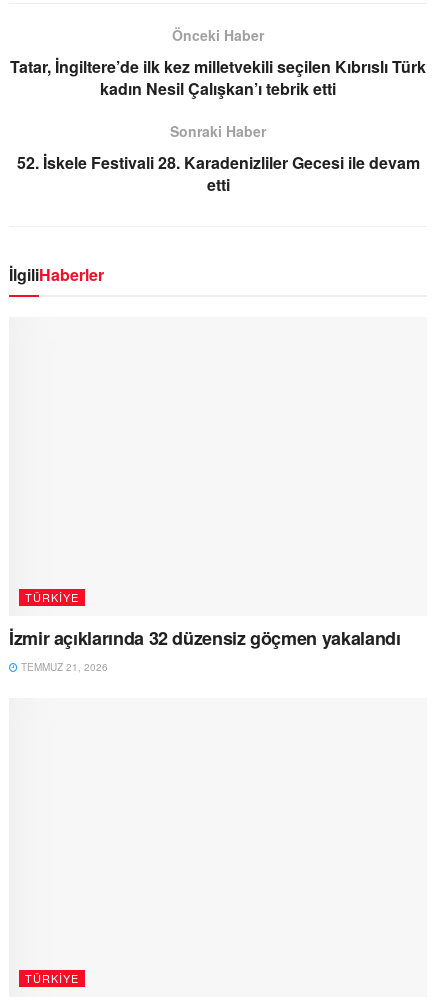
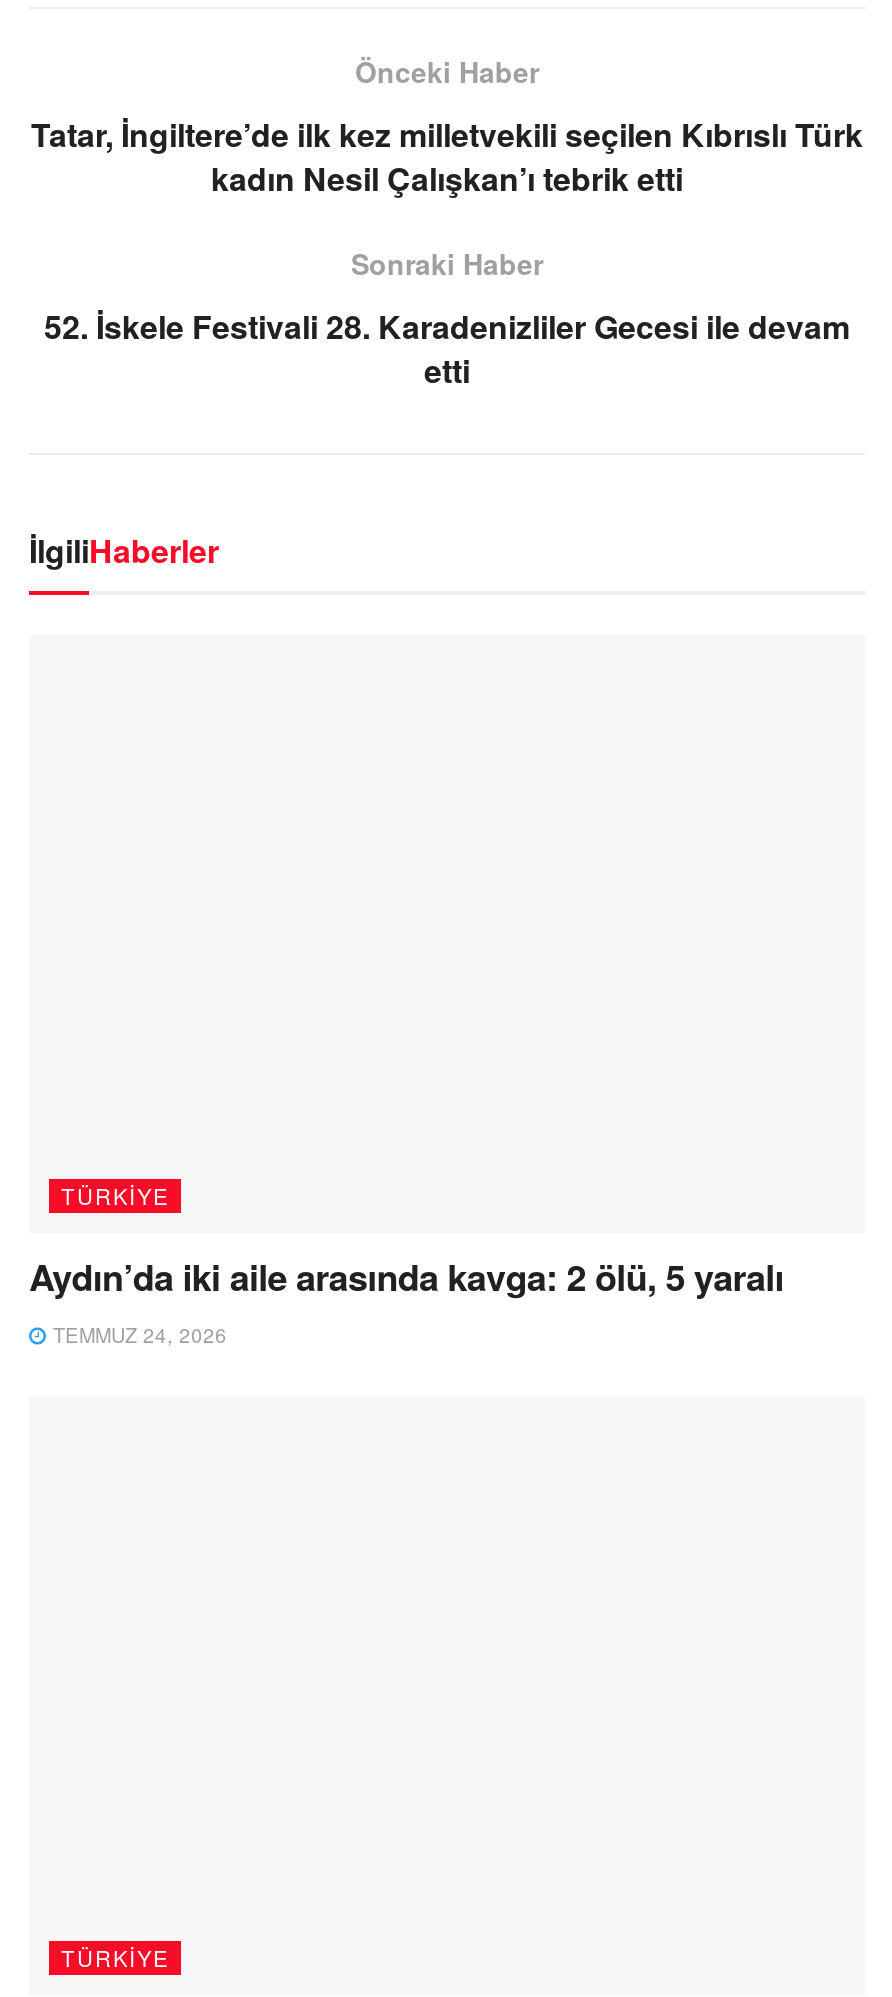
- İzmir açıklarında 32 düzensiz göçmen yakalandı
- TEMMUZ 21, 2026
+ Aydın’da iki aile arasında kavga: 2 ölü, 5 yaralı
+ TEMMUZ 24, 2026
